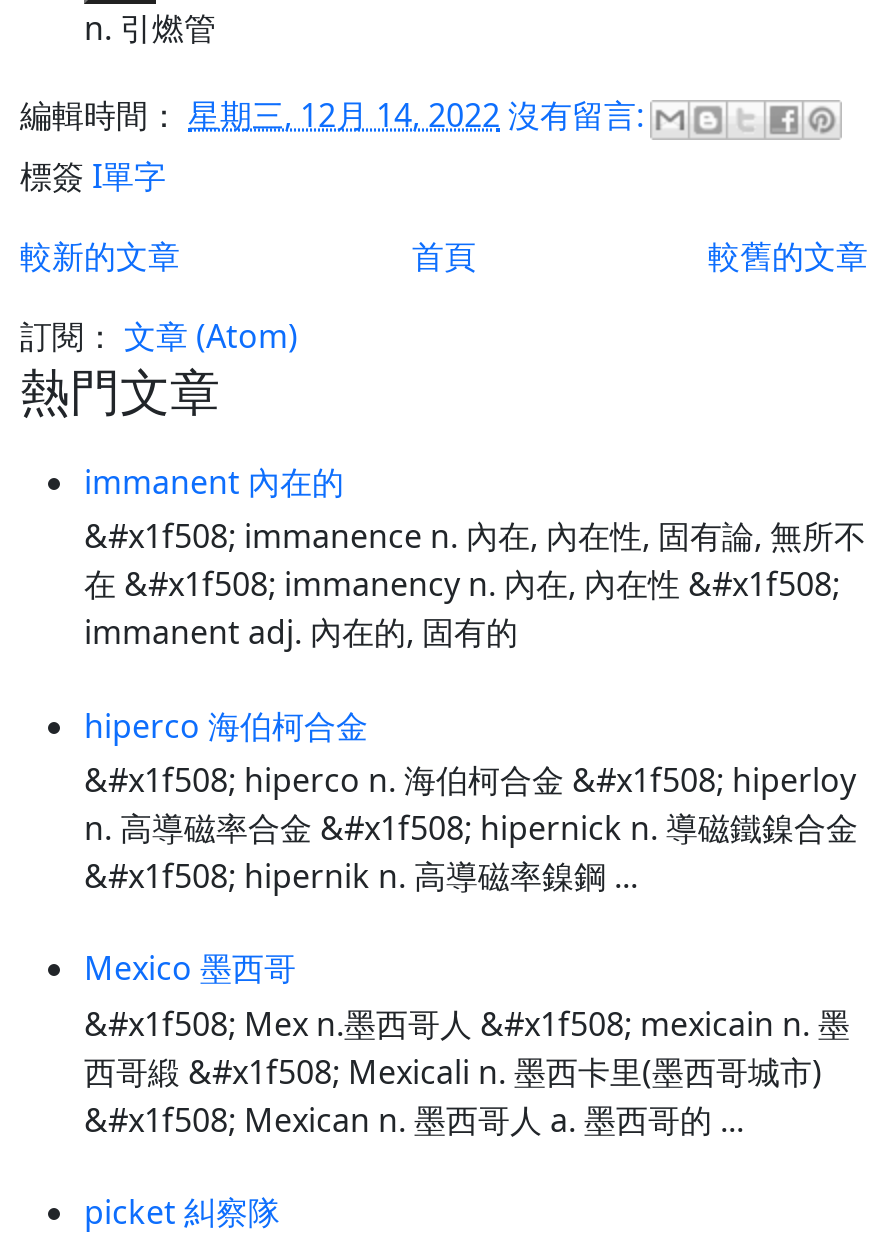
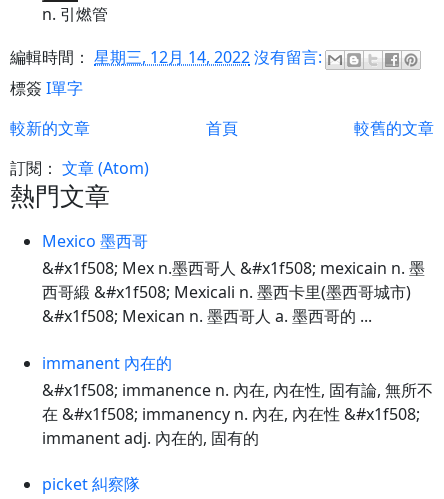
moved down: immanent 內在的 | &#x1f508; immanence n. 內在, 內在性, 固有論, 無所不 | 在 &#x1f508; immanency n. 內在, 內在性 &#x1f508; | immanent adj. 內在的, 固有的

- hiperco 海伯柯合金
- &#x1f508; hiperco n. 海伯柯合金 &#x1f508; hiperloy
- n. 高導磁率合金 &#x1f508; hipernick n. 導磁鐵鎳合金
- &#x1f508; hipernik n. 高導磁率鎳鋼 ...

moved up: Mexico 墨西哥 | &#x1f508; Mex n.墨西哥人 &#x1f508; mexicain n. 墨 | 西哥緞 &#x1f508; Mexicali n. 墨西卡里(墨西哥城市) | &#x1f508; Mexican n. 墨西哥人 a. 墨西哥的 ...
